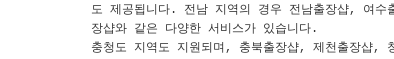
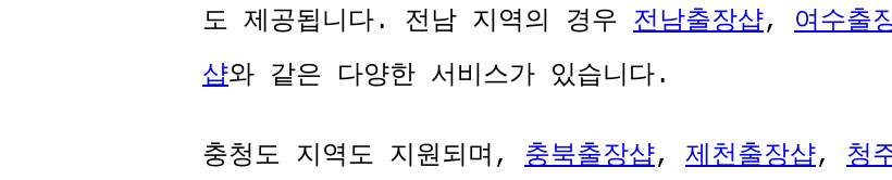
- 장샵와 같은 다양한 서비스가 있습니다.
+ 샵와 같은 다양한 서비스가 있습니다.
